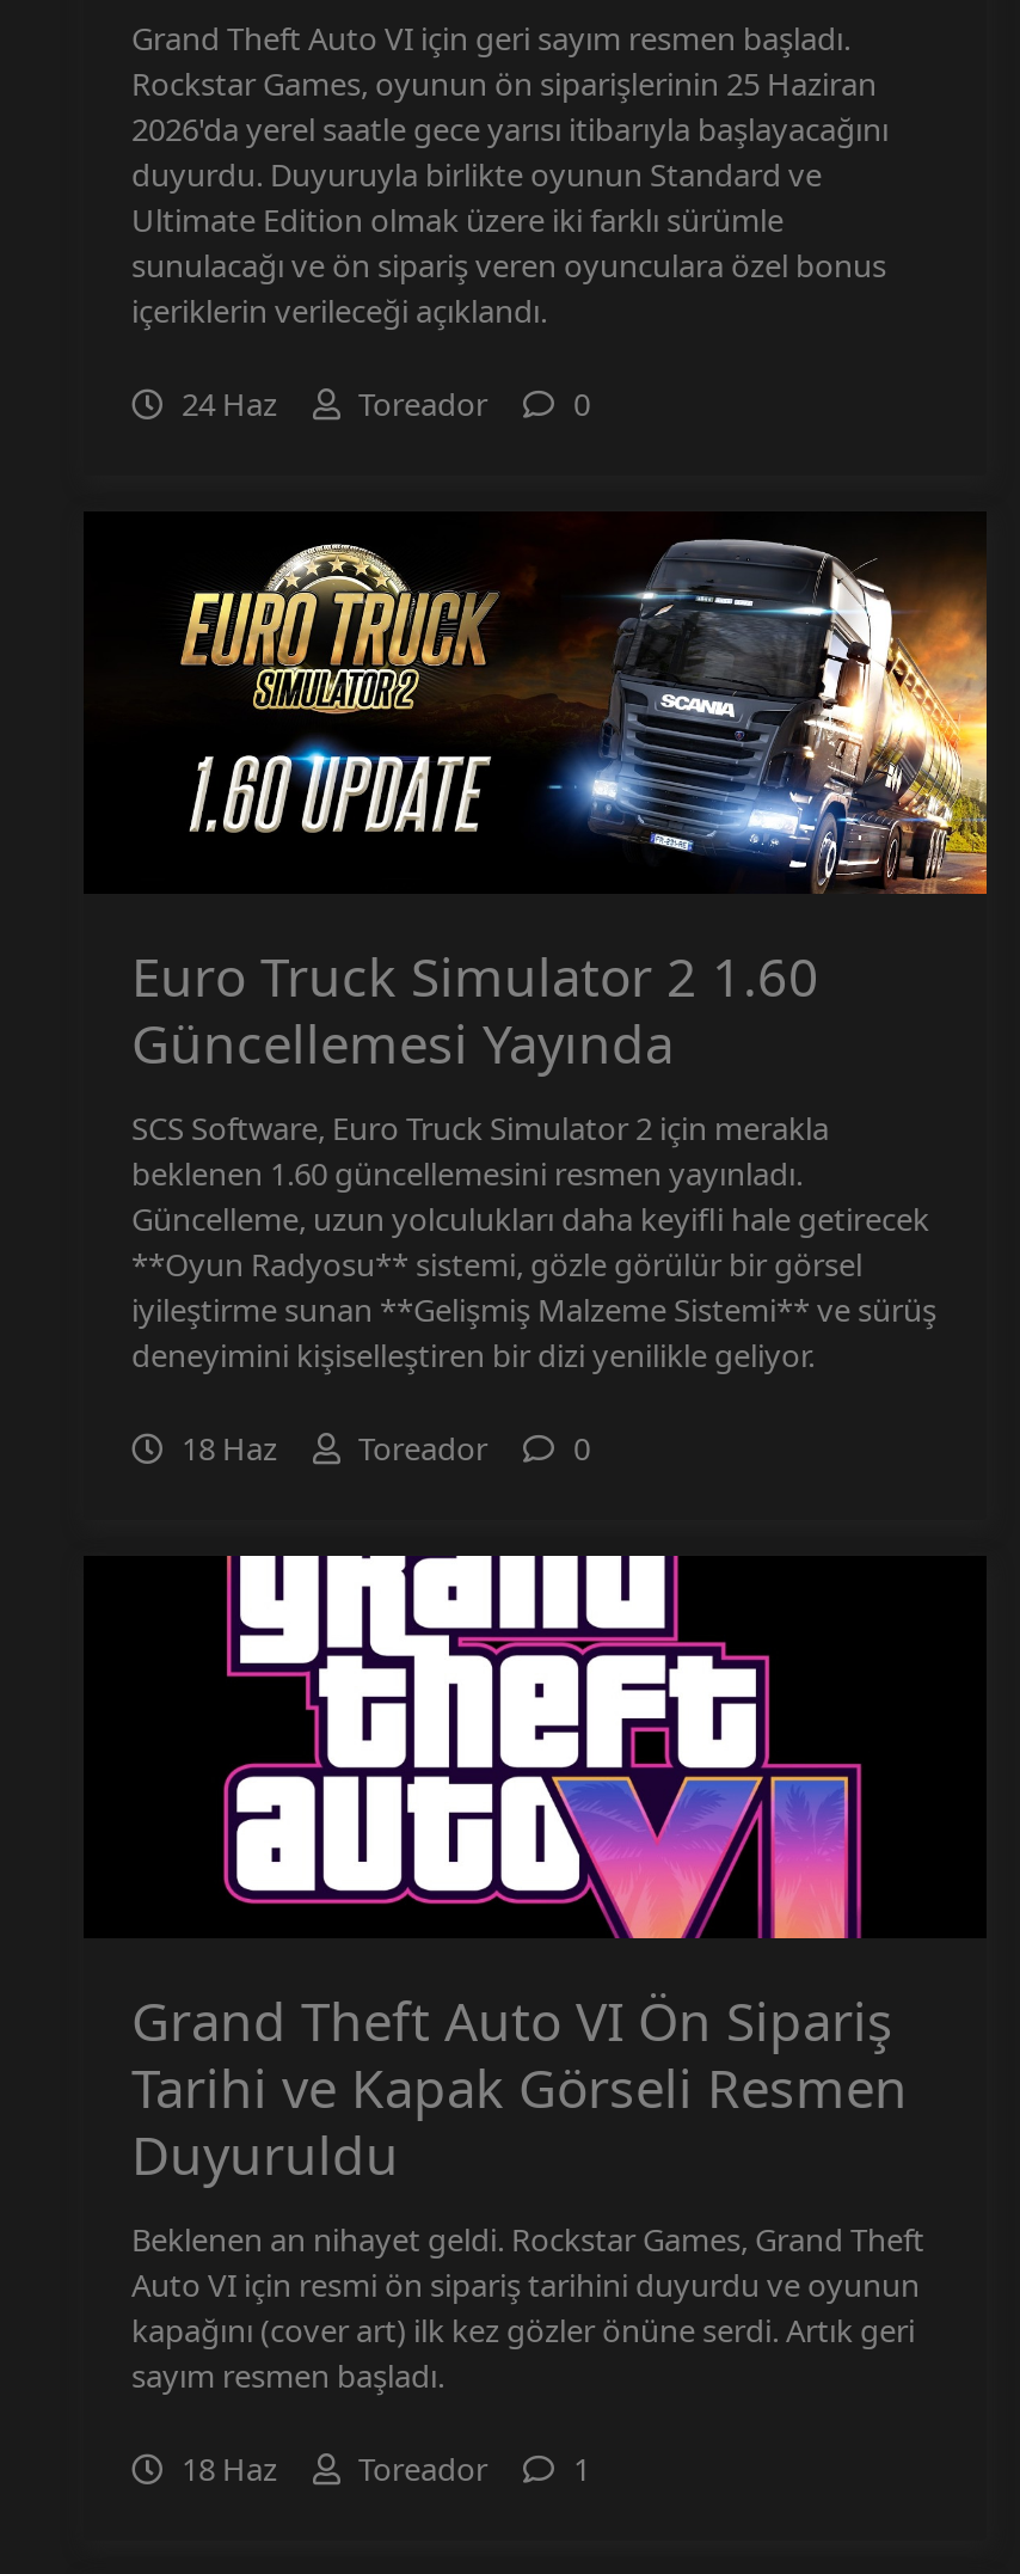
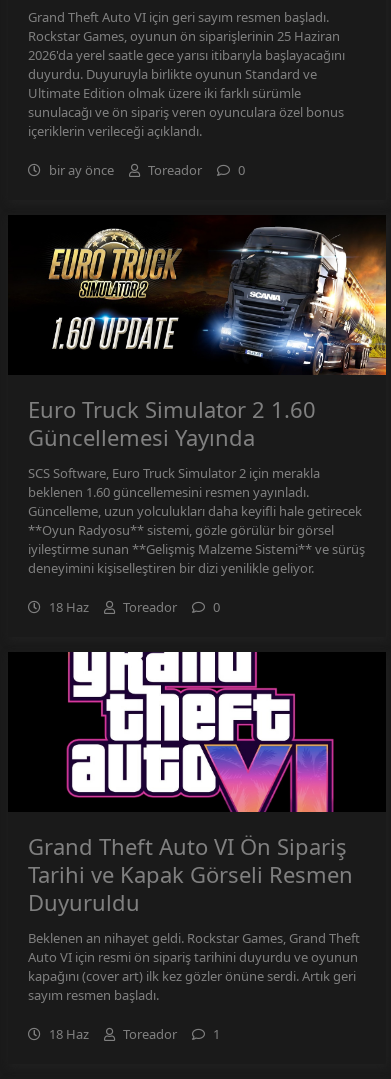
- 24 Haz
+ bir ay önce
